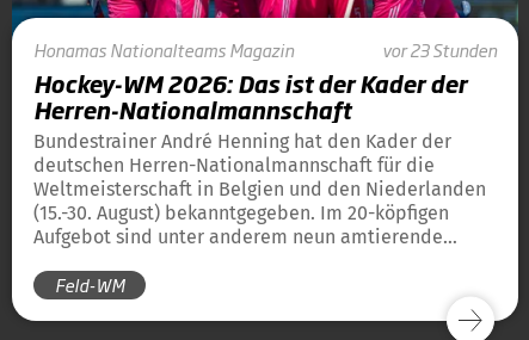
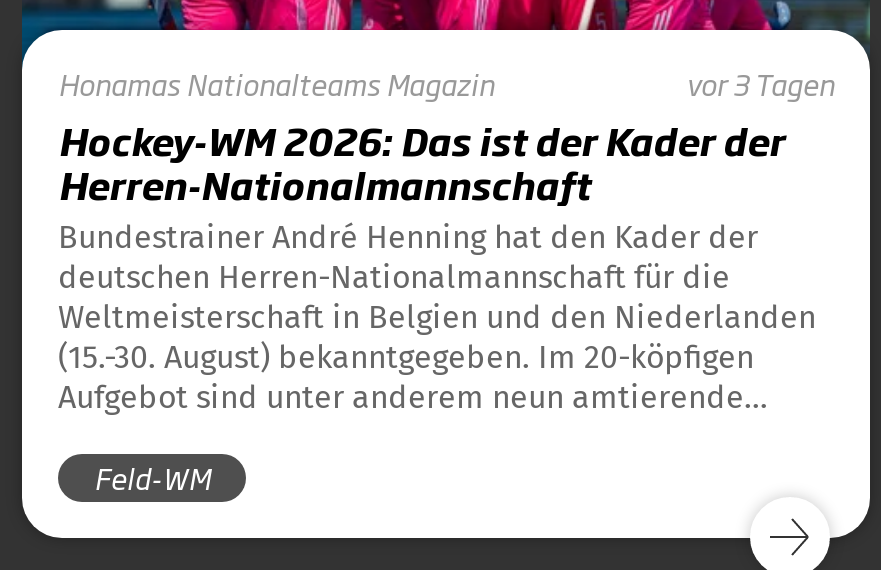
- vor 23 Stunden
+ vor 3 Tagen
